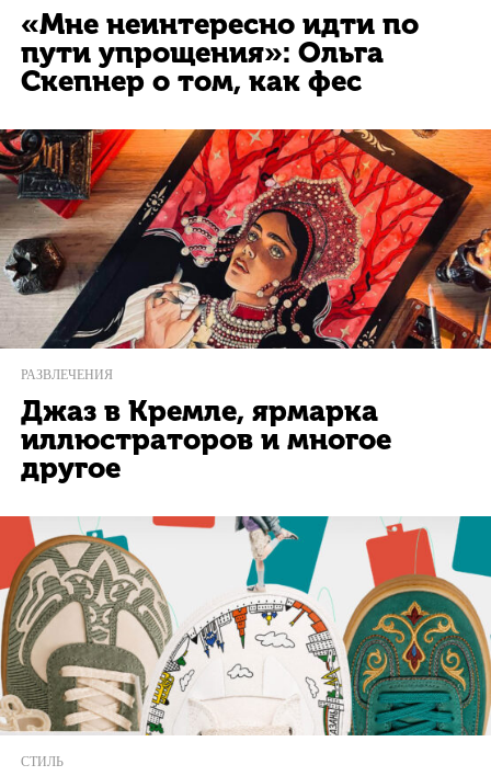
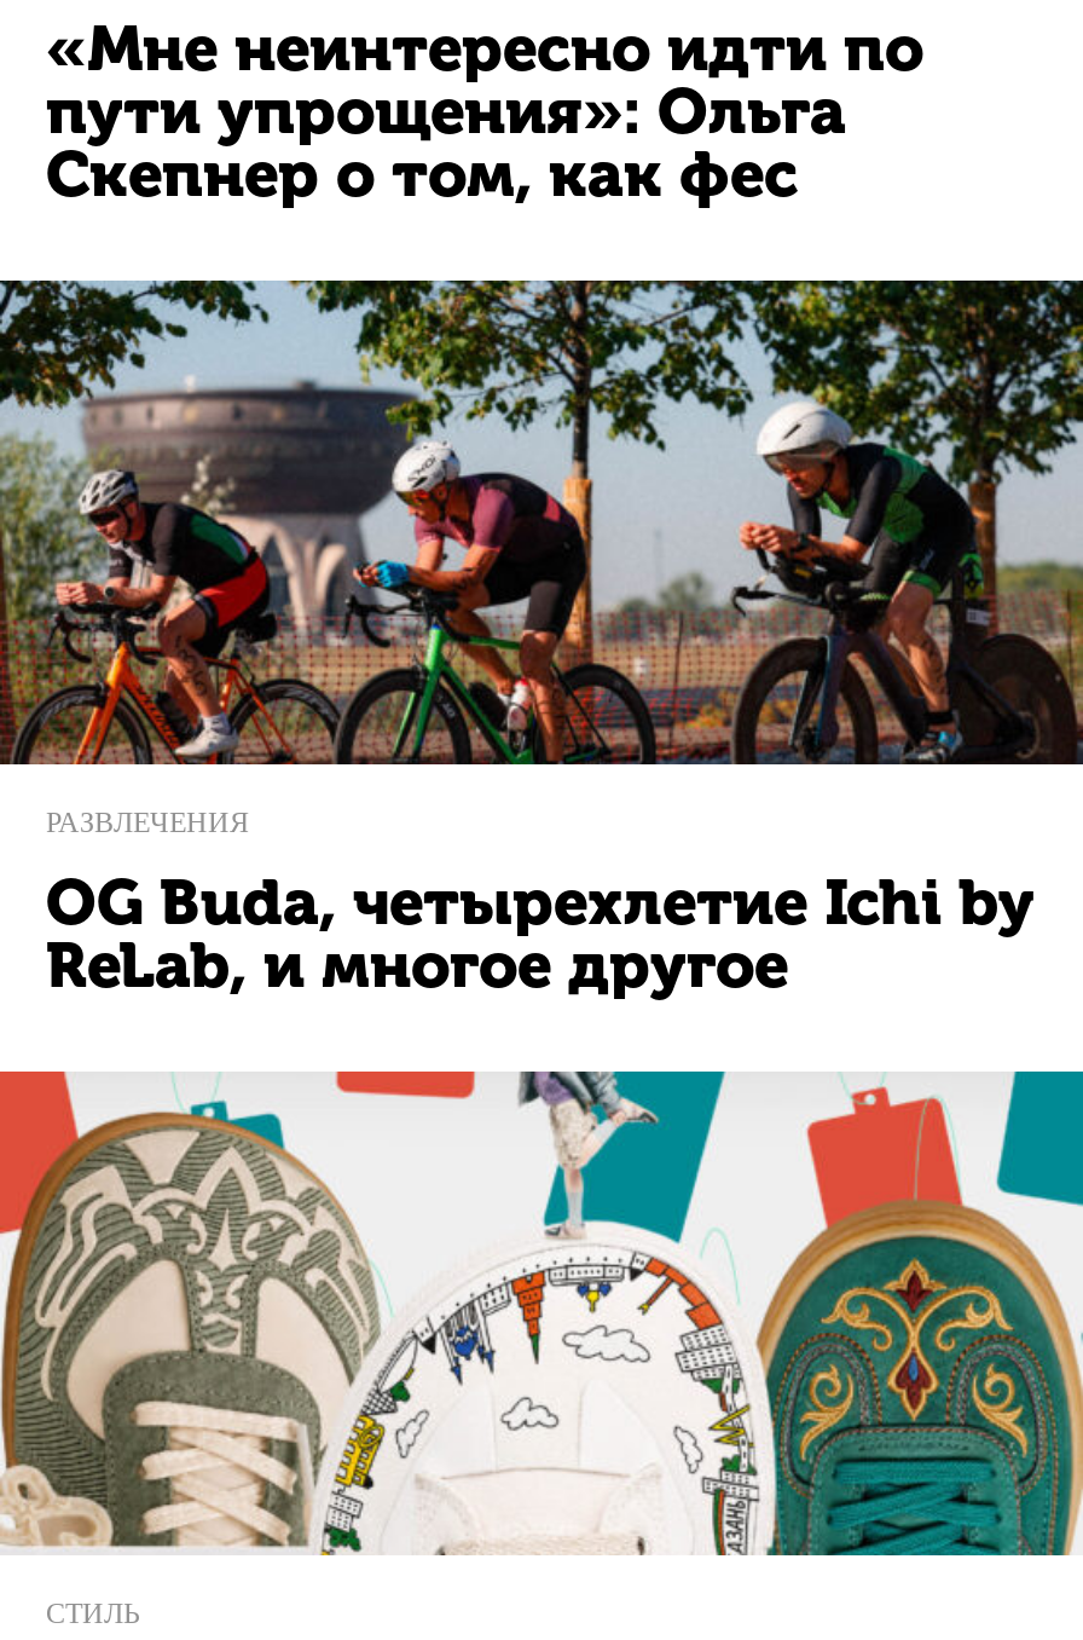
- [image]
+ [image]

- Джаз в Кремле, ярмарка
- иллюстраторов и многое
- другое
+ OG Buda, четырехлетие Ichi by
+ ReLab, и многое другое
